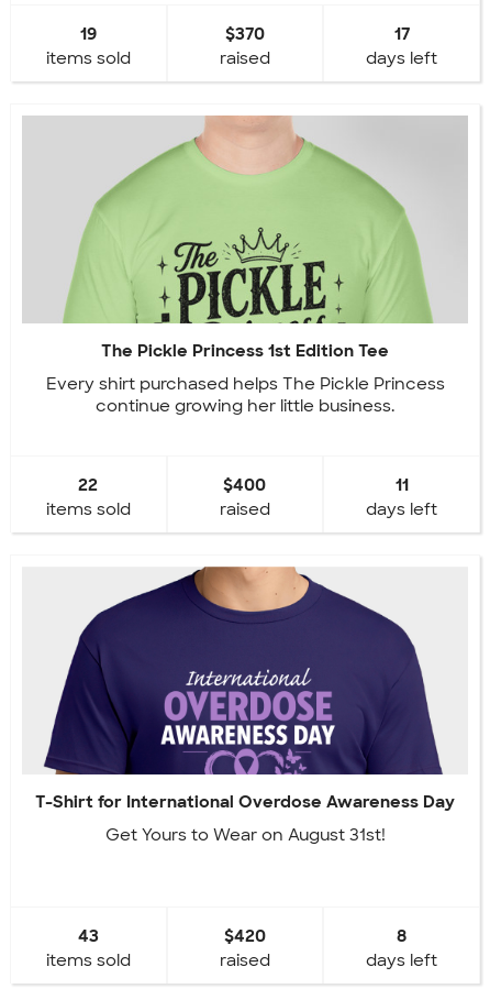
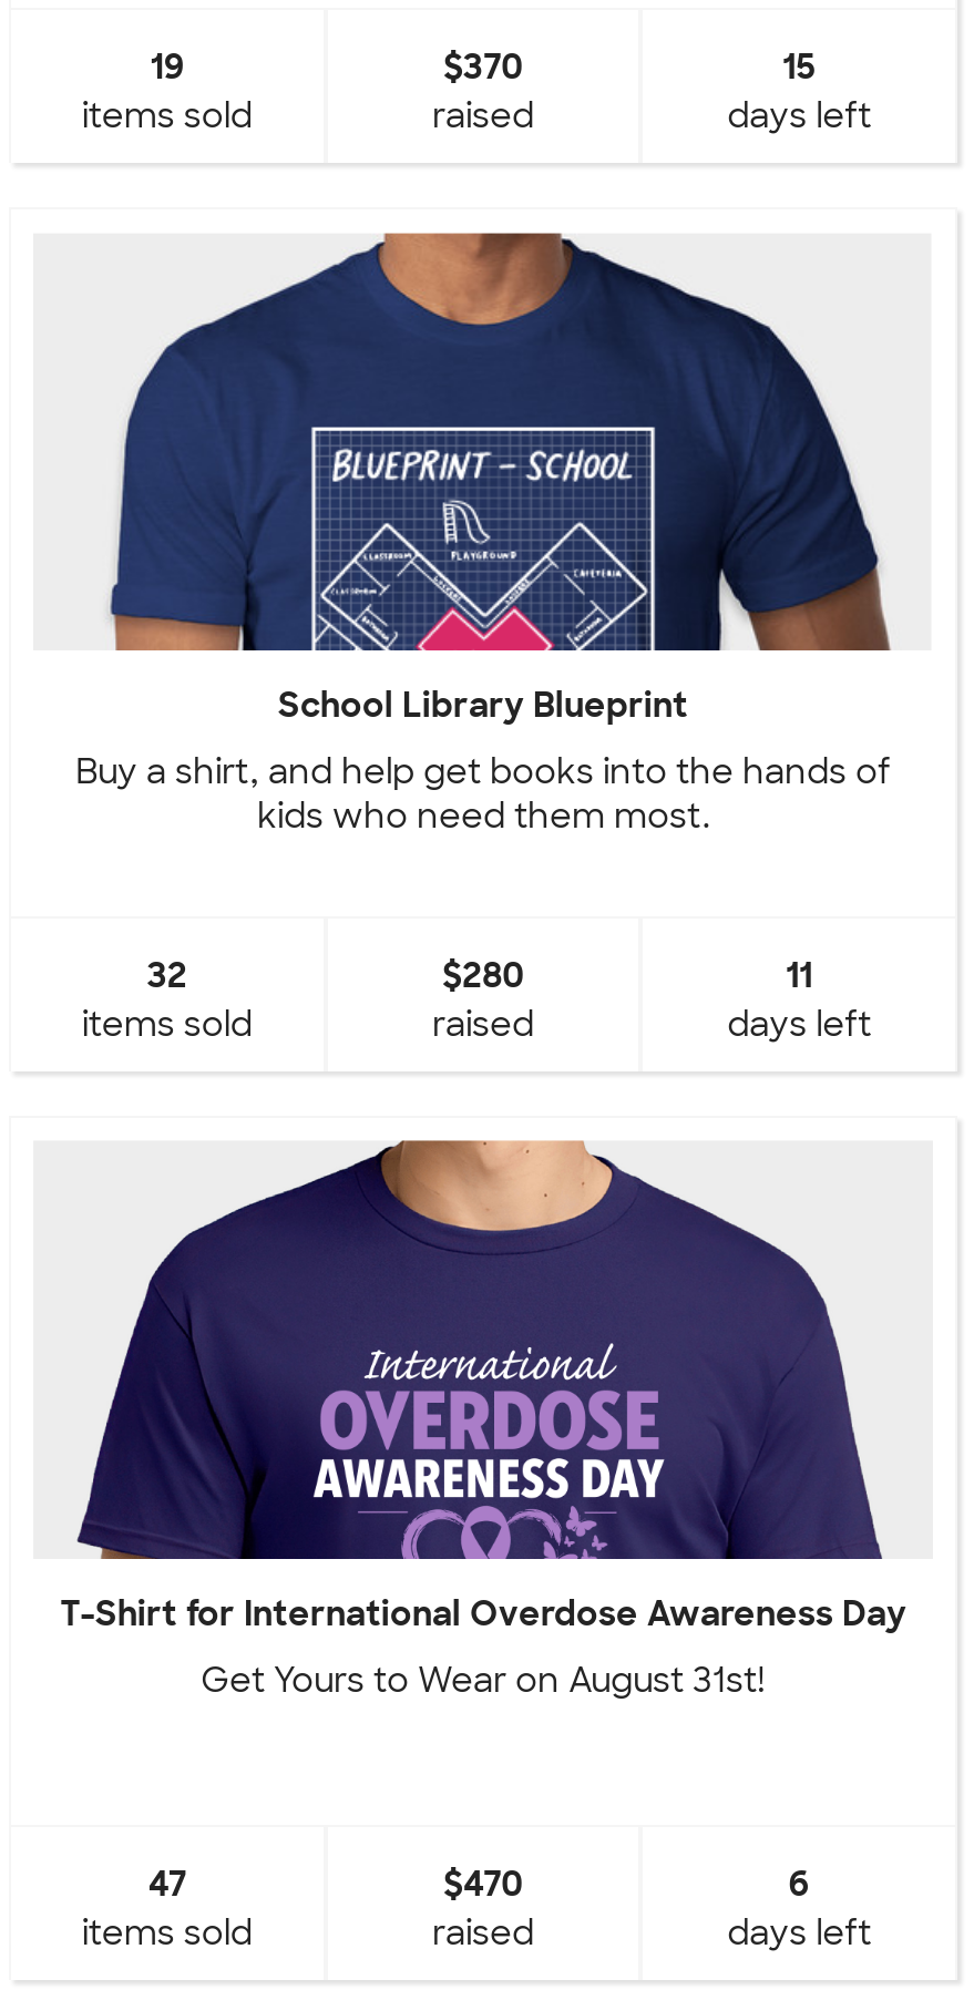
- 17
+ 15

- [image]
- The Pickle Princess 1st Edition Tee
+ [image]
+ School Library Blueprint

- Every shirt purchased helps The Pickle Princess
- continue growing her little business.
+ Buy a shirt, and help get books into the hands of
+ kids who need them most.

- 22
+ 32

- $400
+ $280

- 43
+ 47

- $420
+ $470

- 8
+ 6
